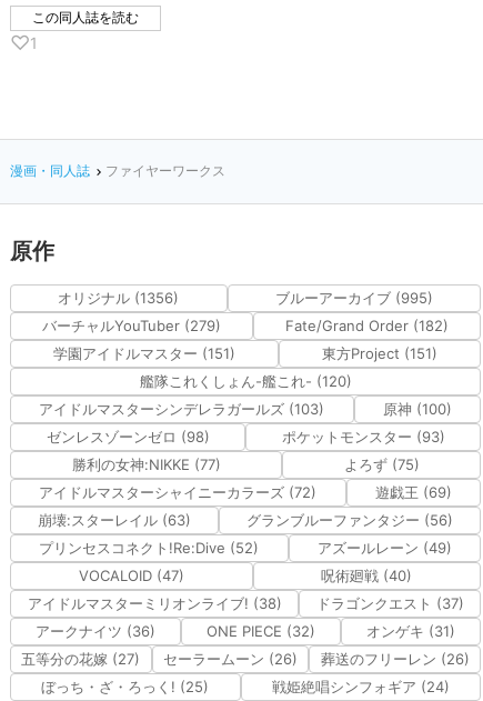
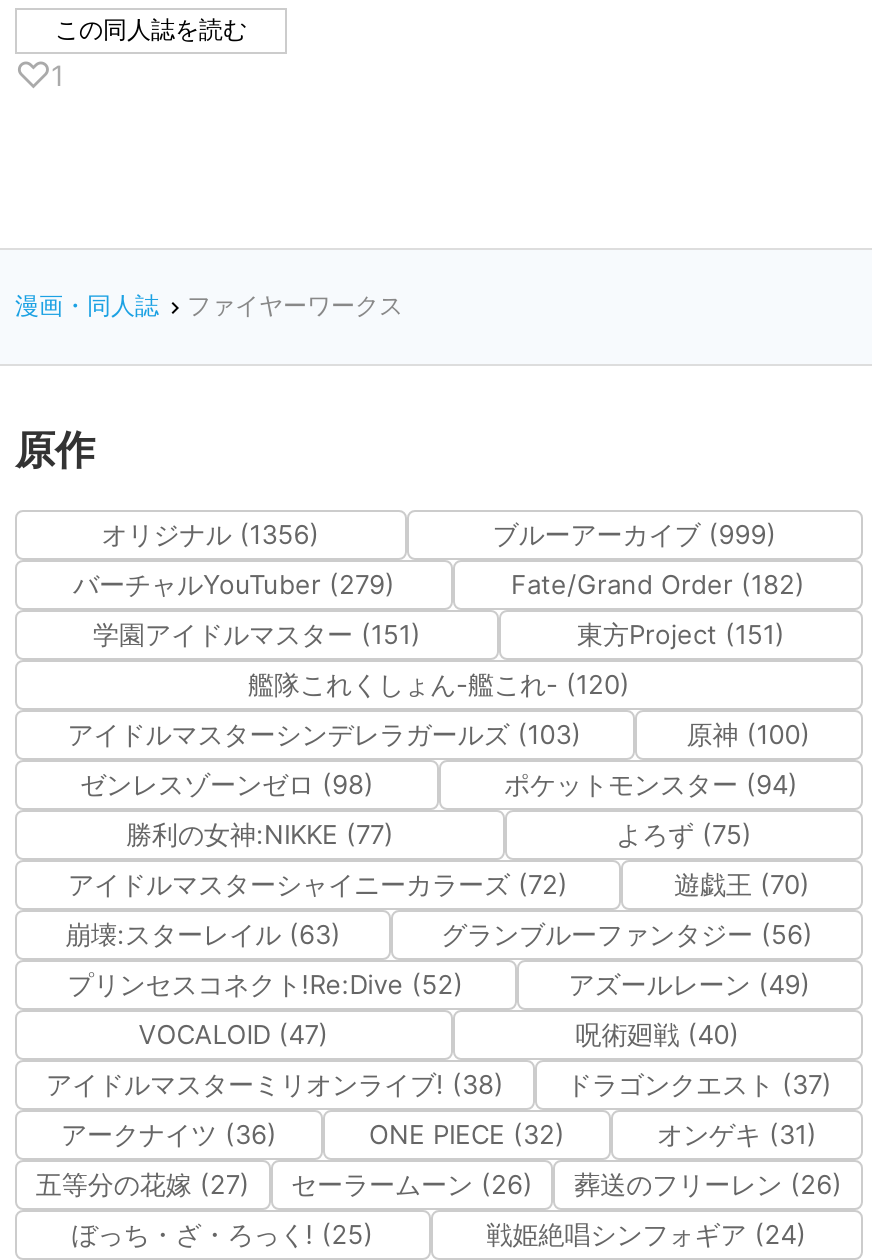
- ブルーアーカイブ (995)
+ ブルーアーカイブ (999)

- ポケットモンスター (93)
+ ポケットモンスター (94)

- 遊戯王 (69)
+ 遊戯王 (70)
